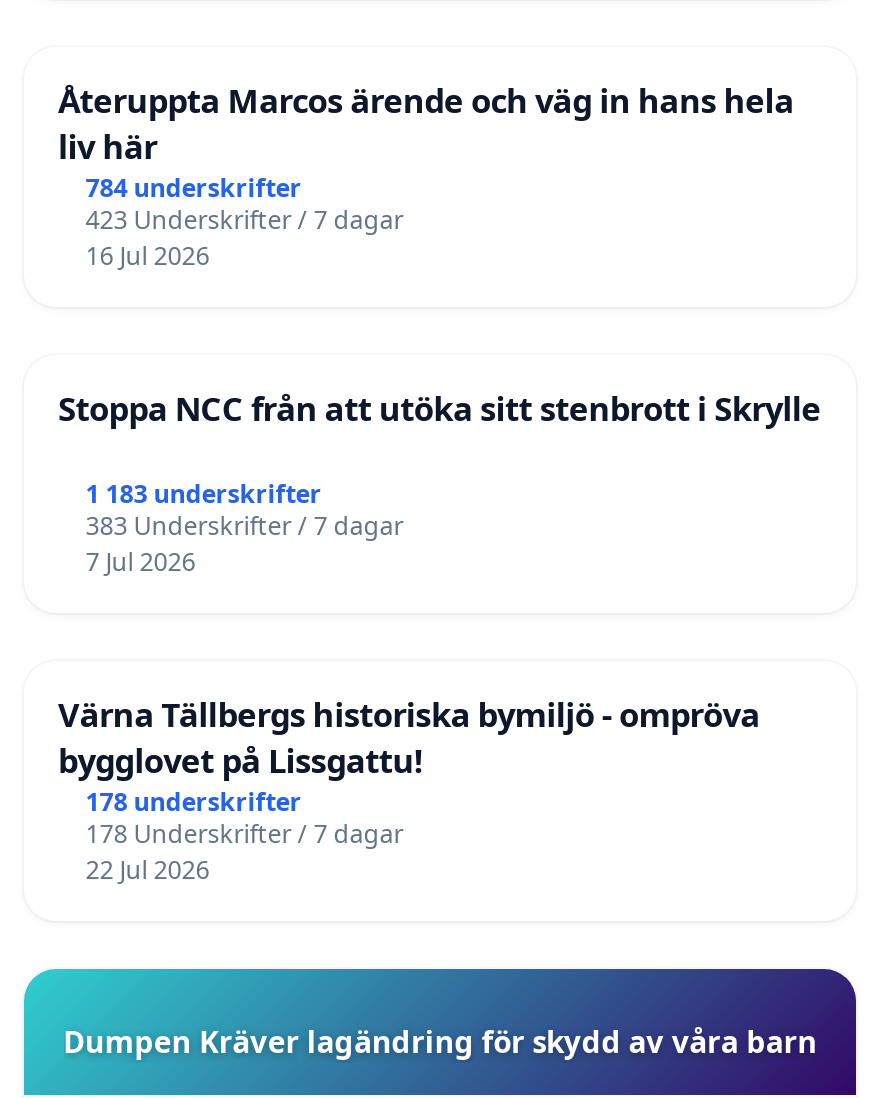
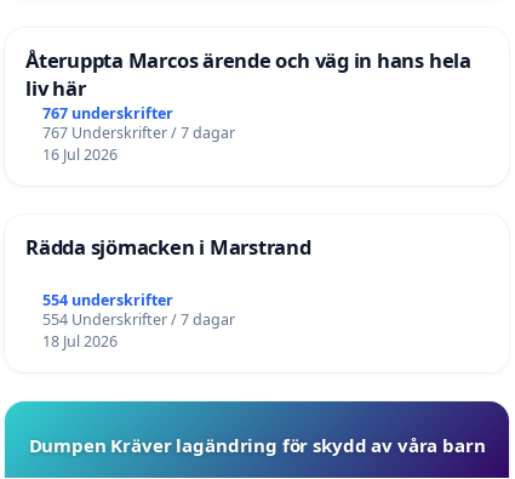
- 784 underskrifter
+ 767 underskrifter

- 423 Underskrifter / 7 dagar
+ 767 Underskrifter / 7 dagar

- Stoppa NCC från att utöka sitt stenbrott i Skrylle
- 1 183 underskrifter
- 383 Underskrifter / 7 dagar
- 7 Jul 2026
- Värna Tällbergs historiska bymiljö - ompröva
- bygglovet på Lissgattu!
- 178 underskrifter
- 178 Underskrifter / 7 dagar
- 22 Jul 2026
+ Rädda sjömacken i Marstrand
+ 554 underskrifter
+ 554 Underskrifter / 7 dagar
+ 18 Jul 2026
